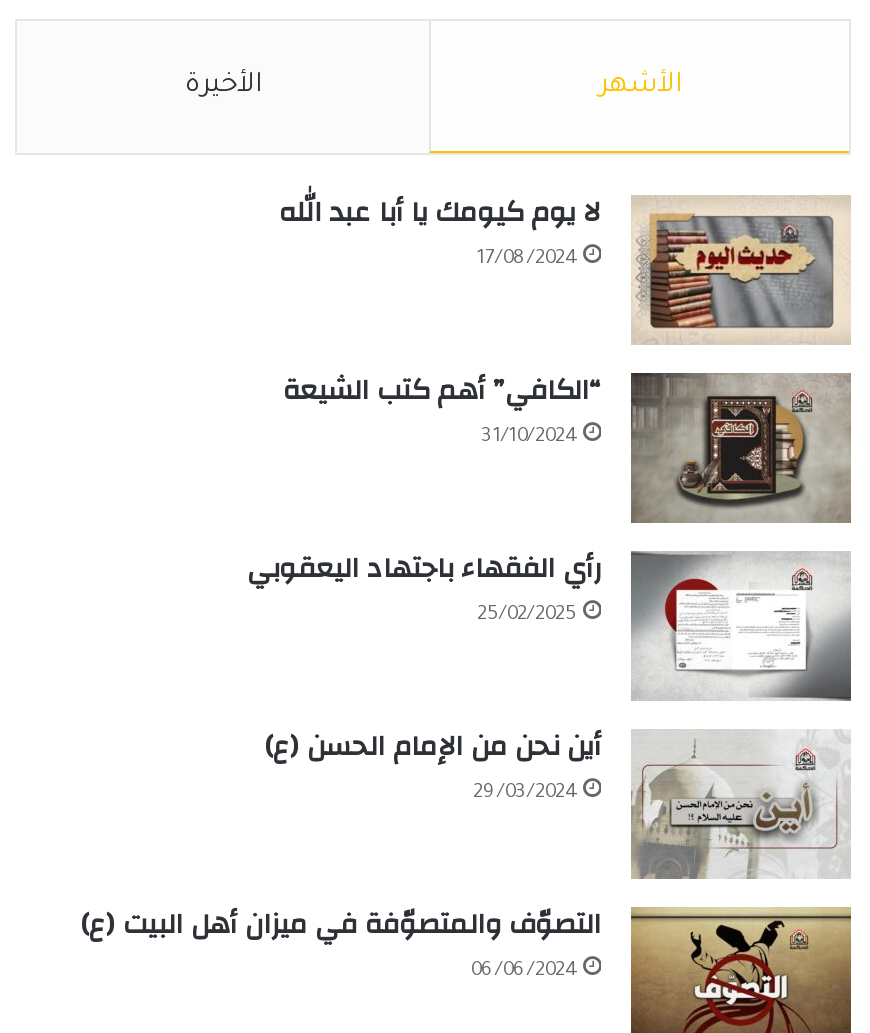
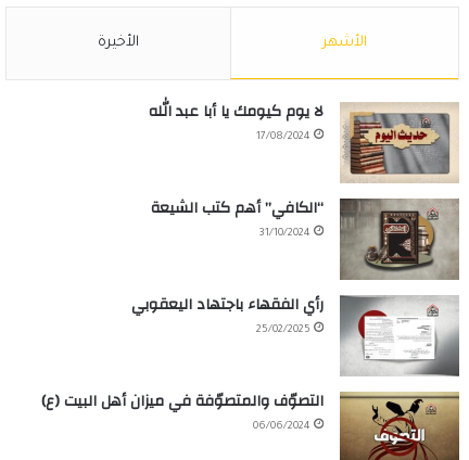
- [image]
- أين نحن من الإمام الحسن (ع)
- 29/03/2024
